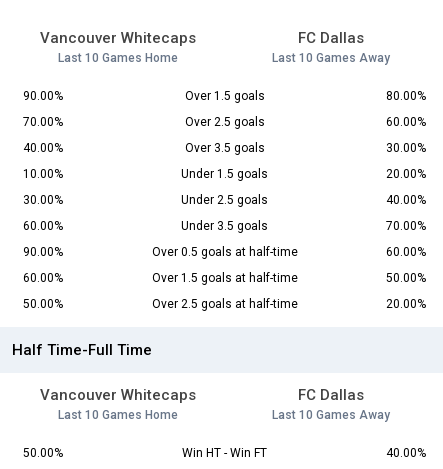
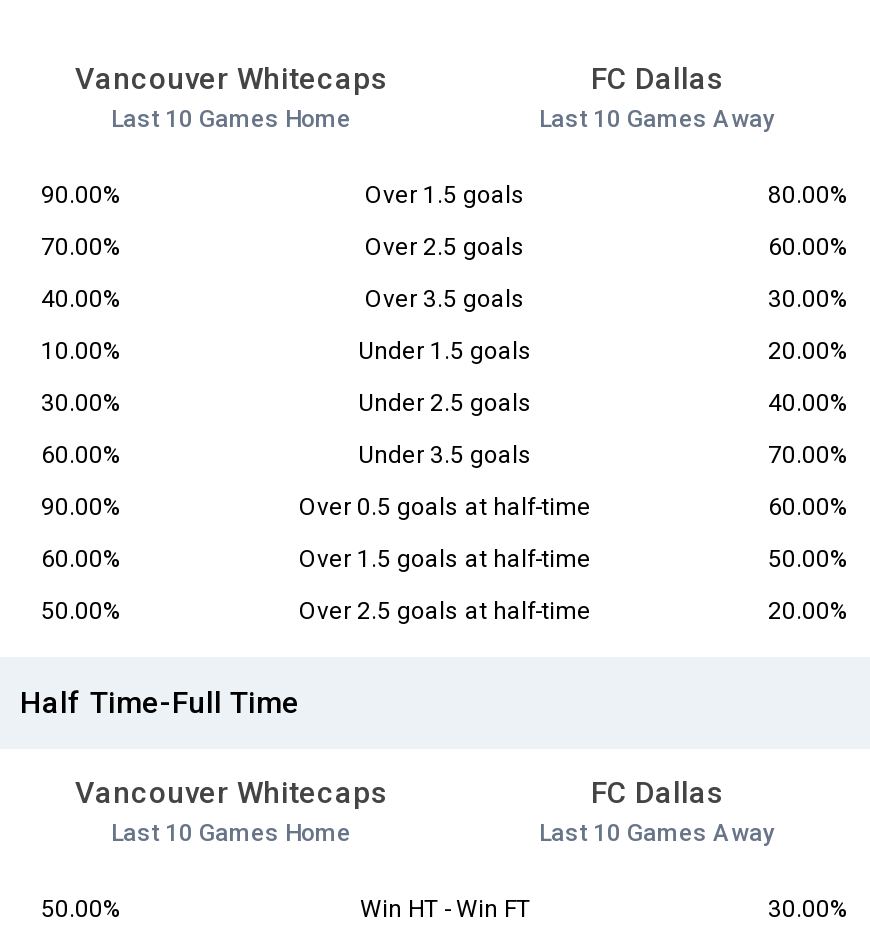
- 40.00%
+ 30.00%
